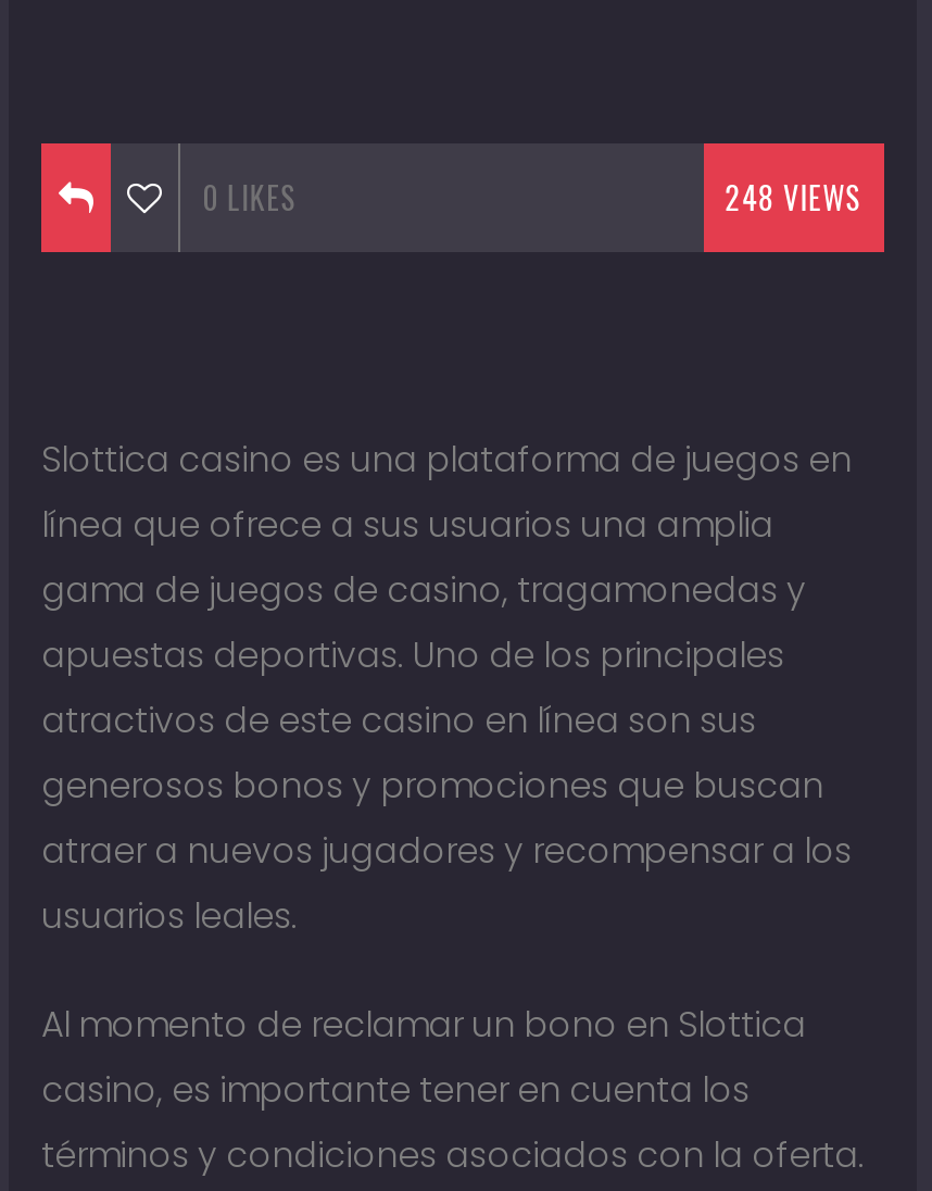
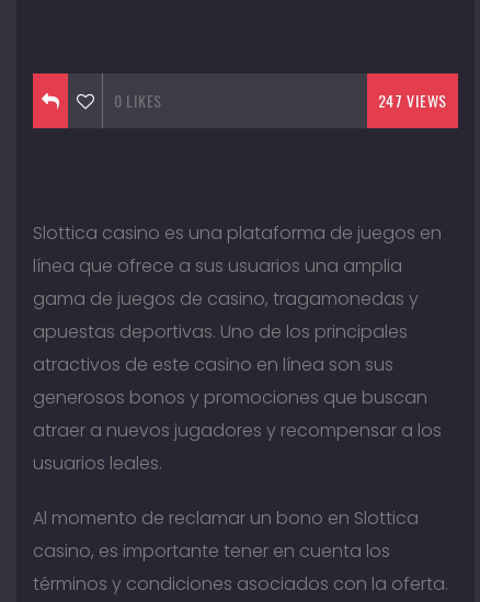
- 248 VIEWS
+ 247 VIEWS
